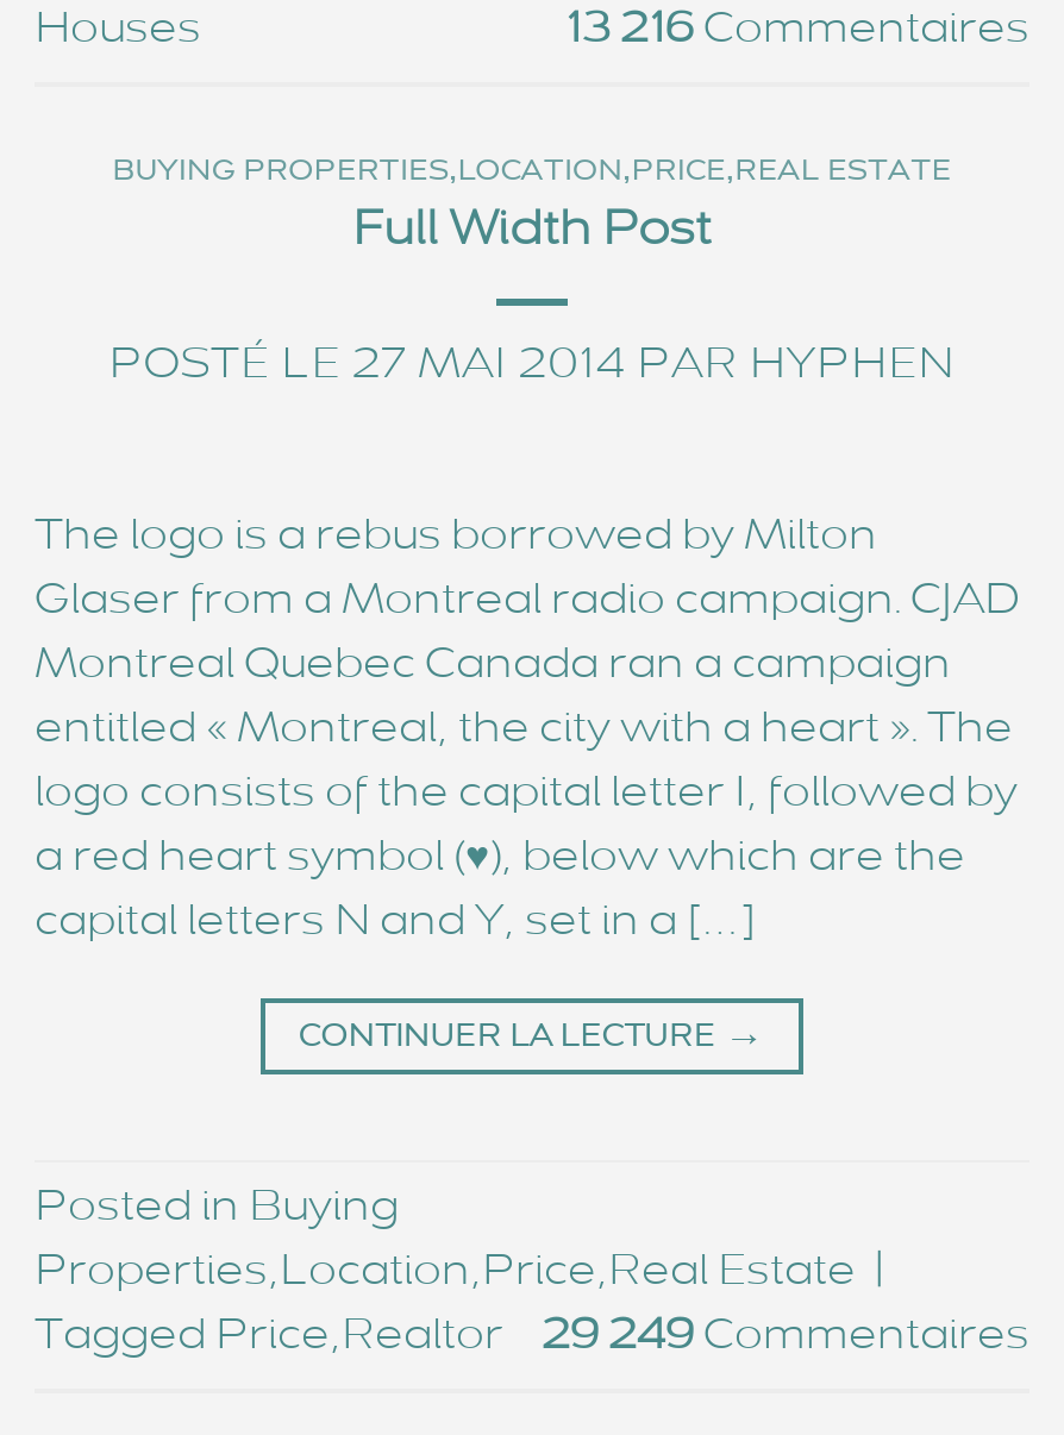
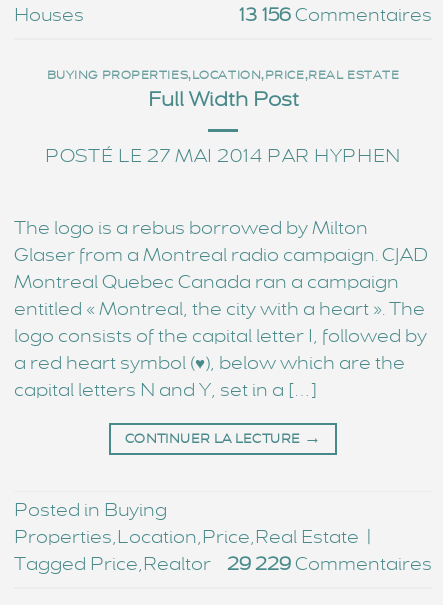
- 13 216 Commentaires
+ 13 156 Commentaires

- 29 249 Commentaires
+ 29 229 Commentaires
